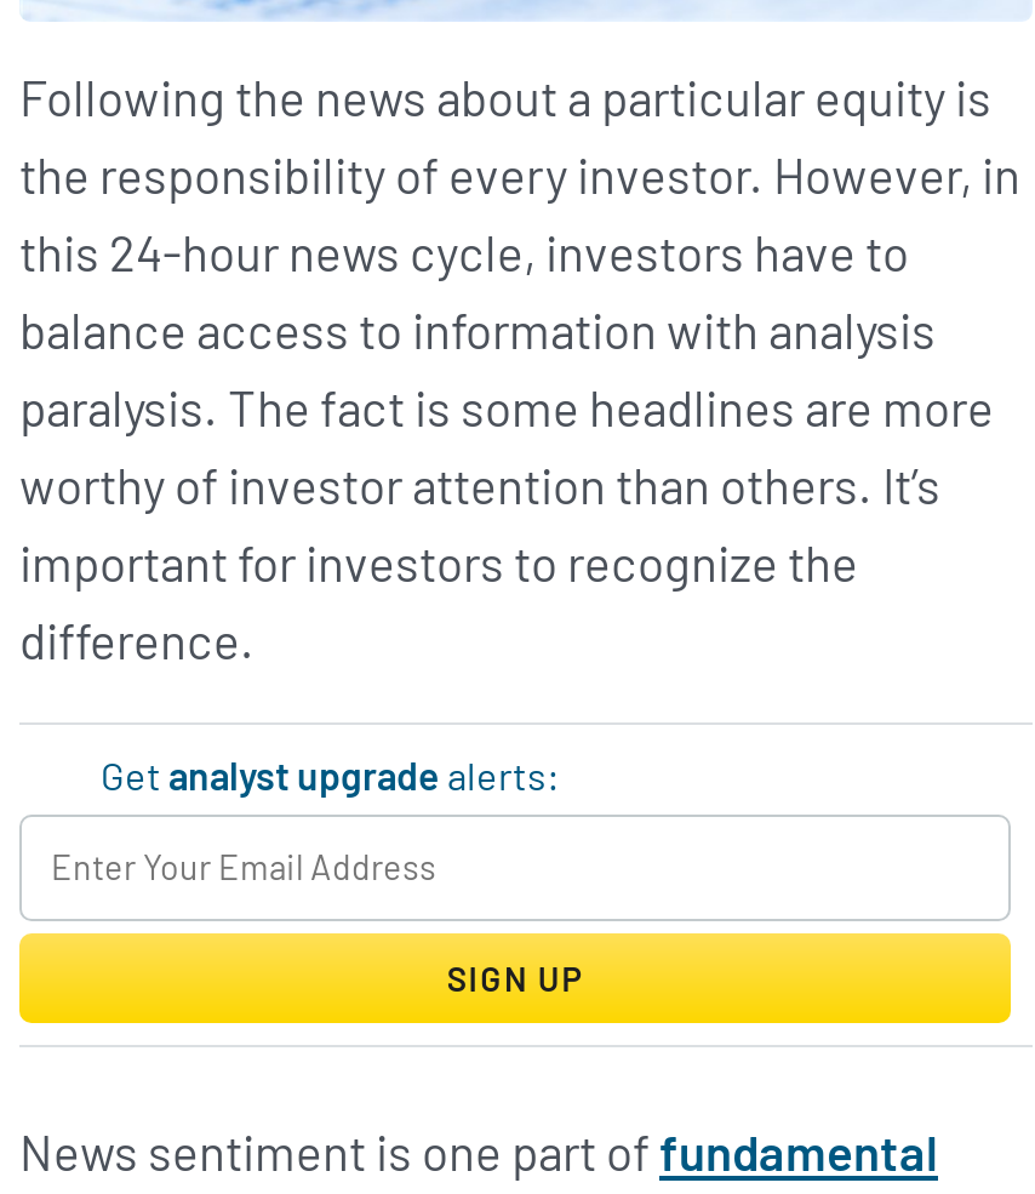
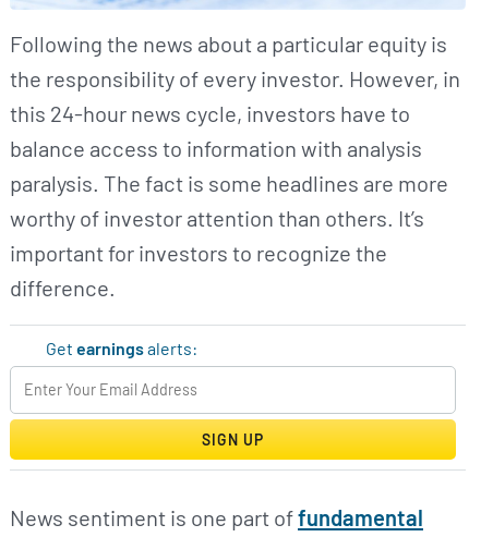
- Get analyst upgrade alerts:
+ Get earnings alerts:
